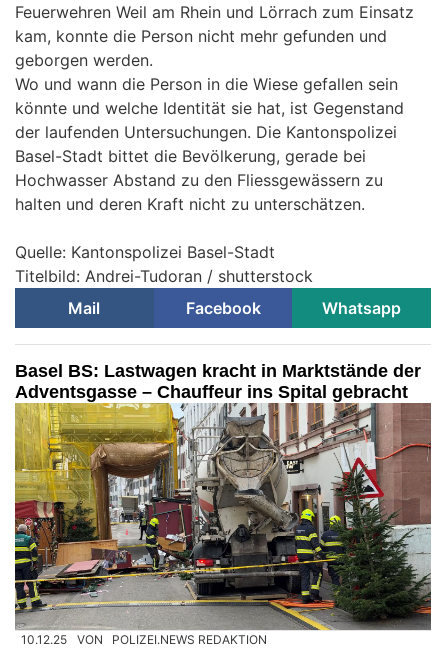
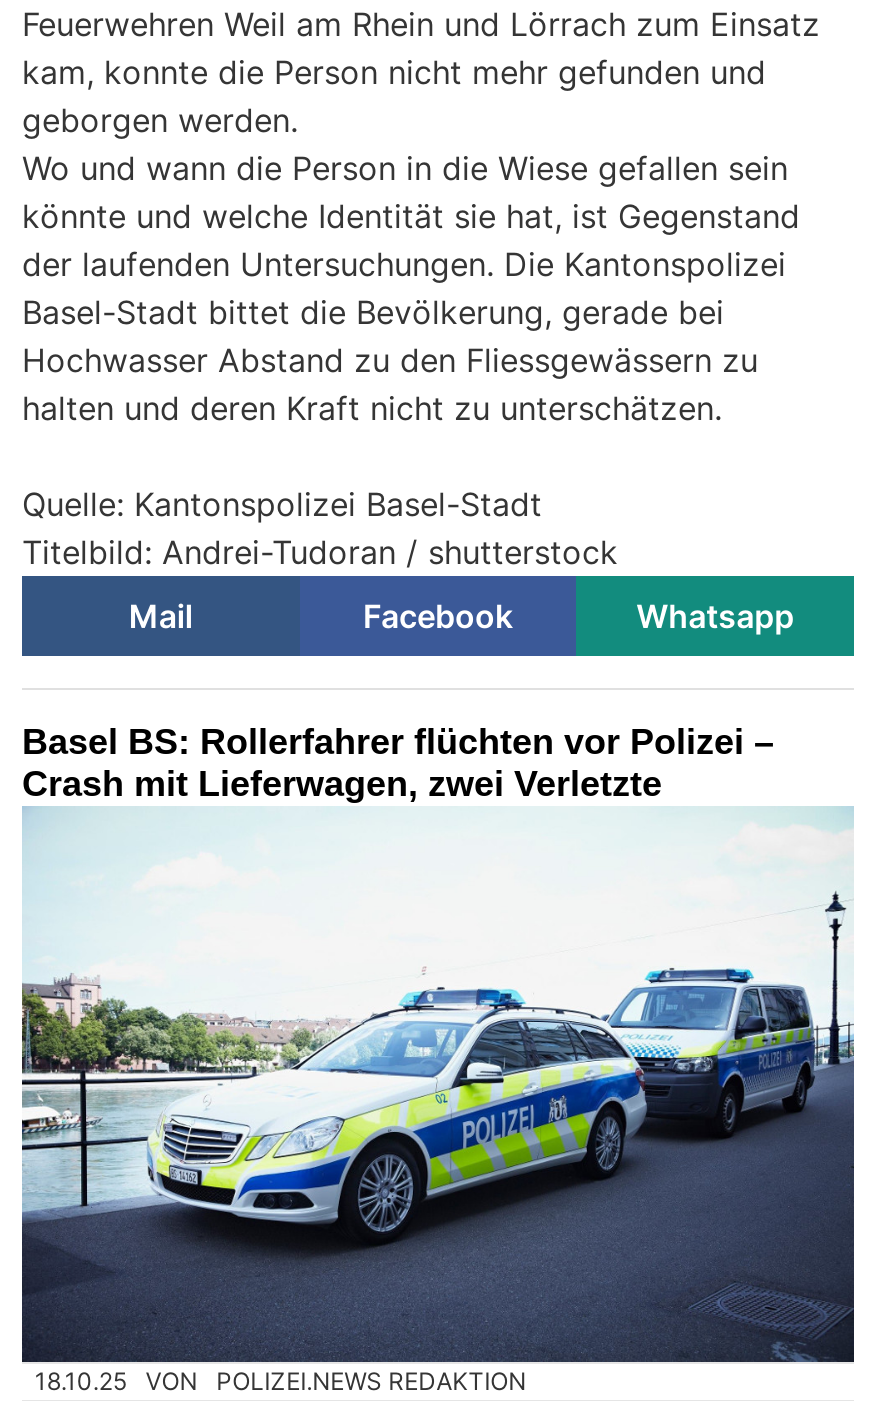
- Basel BS: Lastwagen kracht in Marktstände der
- Adventsgasse – Chauffeur ins Spital gebracht
+ Basel BS: Rollerfahrer flüchten vor Polizei –
+ Crash mit Lieferwagen, zwei Verletzte

- [image]
- 10.12.25 VON POLIZEI.NEWS REDAKTION
+ [image]
+ 18.10.25 VON POLIZEI.NEWS REDAKTION
